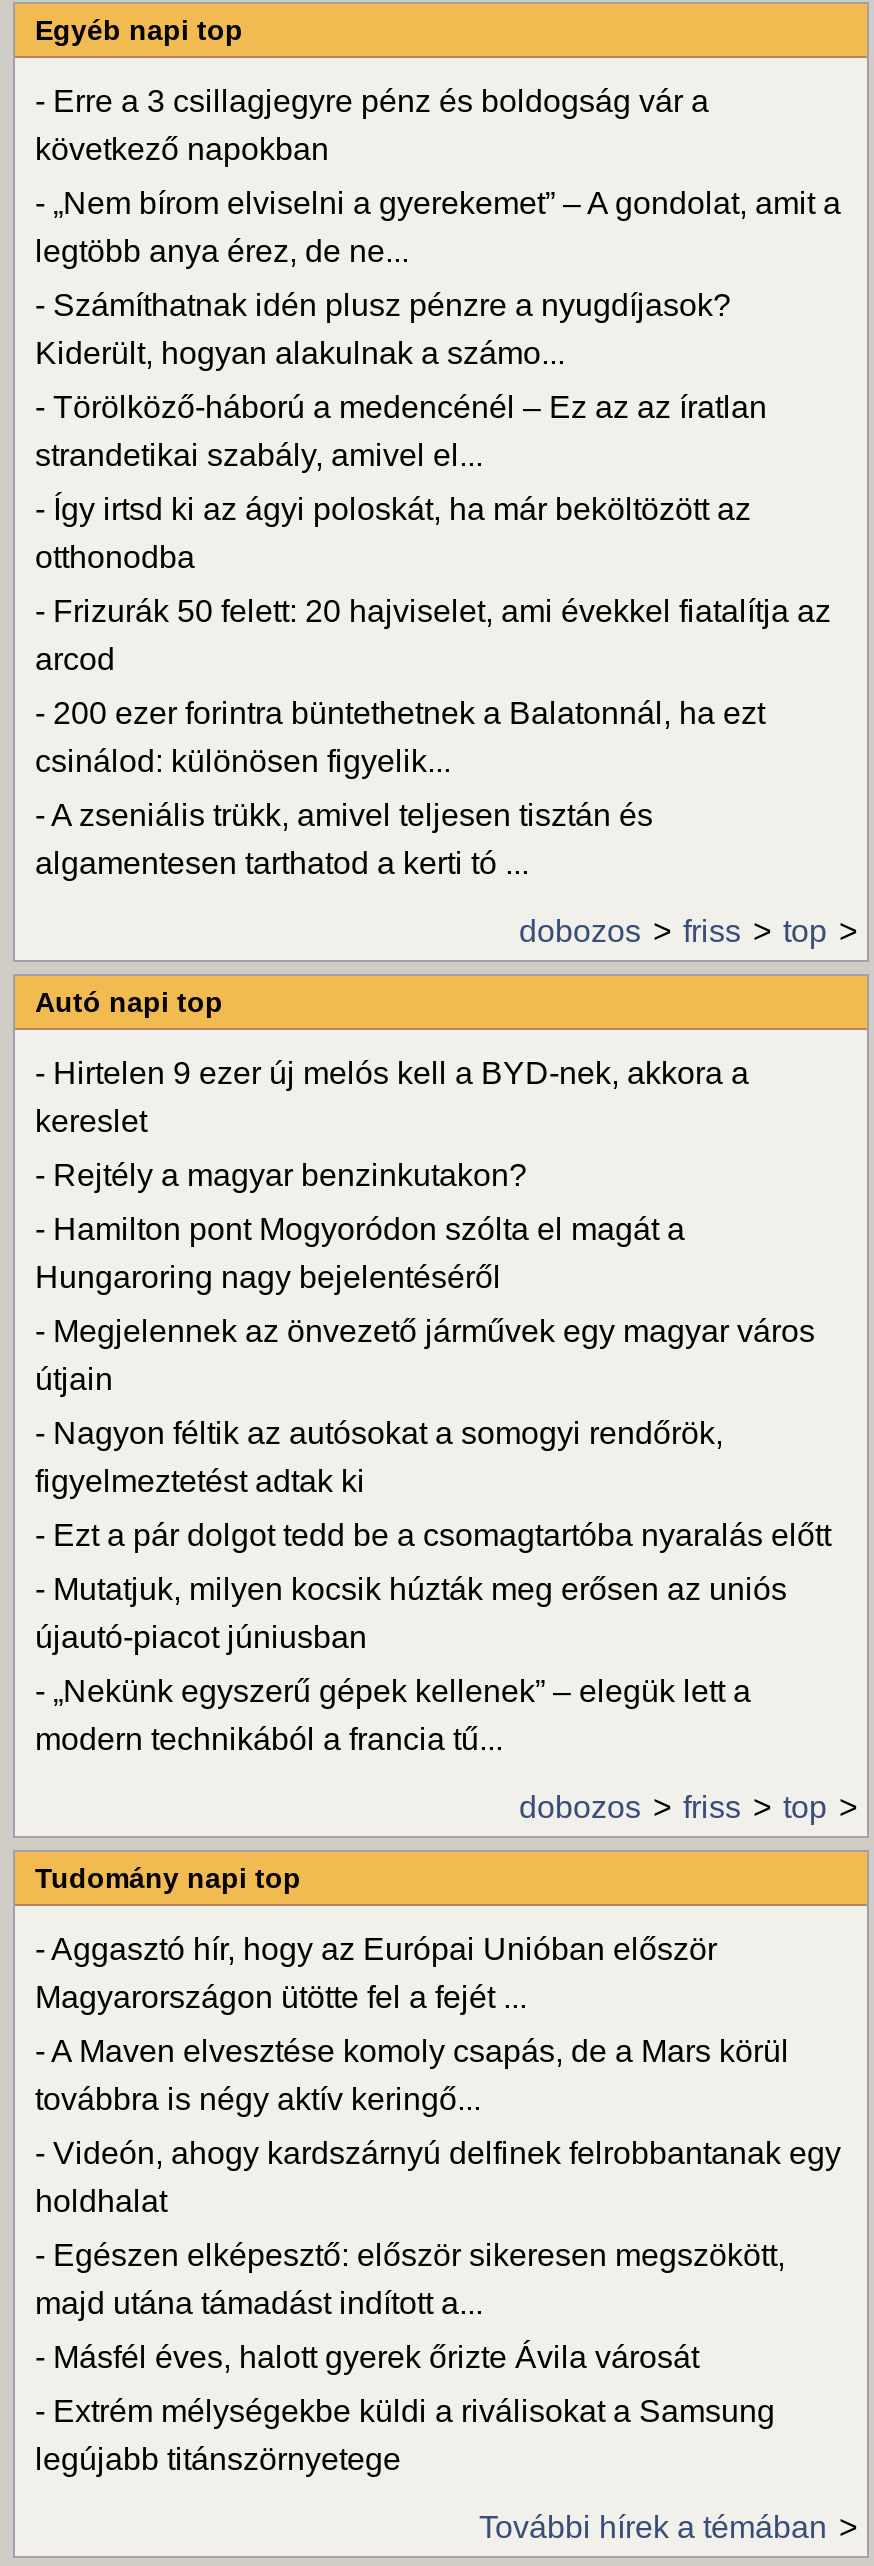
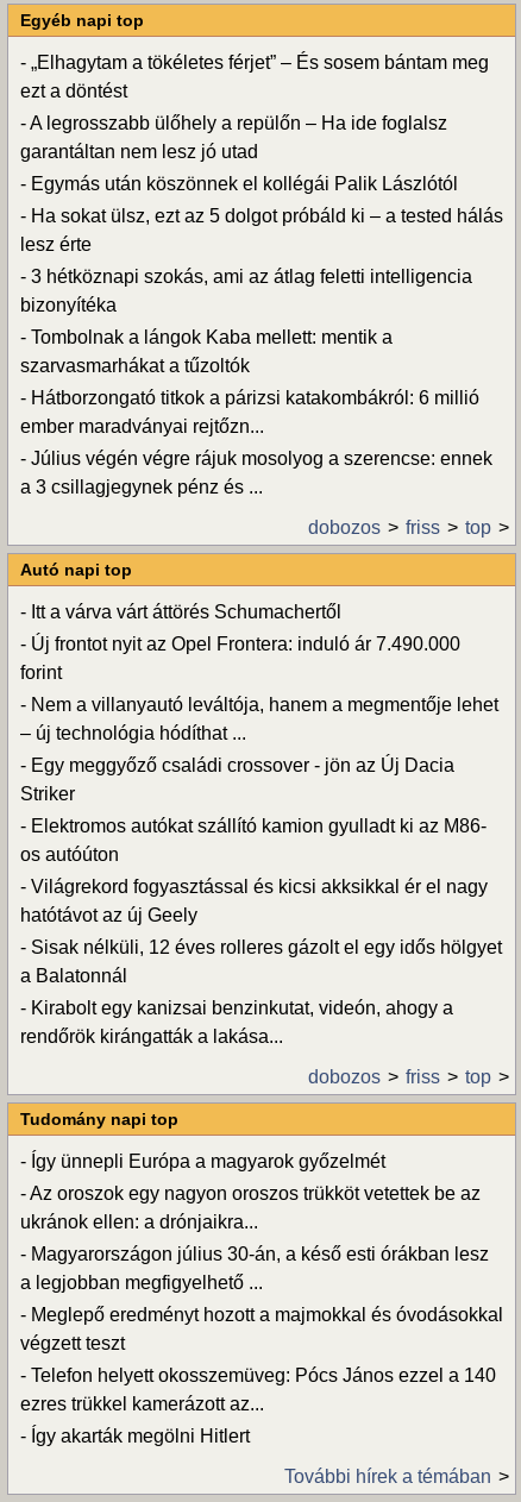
- - Erre a 3 csillagjegyre pénz és boldogság vár a
- következő napokban
+ - „Elhagytam a tökéletes férjet” – És sosem bántam meg
+ ezt a döntést

- - „Nem bírom elviselni a gyerekemet” – A gondolat, amit a
- legtöbb anya érez, de ne...
+ - A legrosszabb ülőhely a repülőn – Ha ide foglalsz
+ garantáltan nem lesz jó utad

- - Számíthatnak idén plusz pénzre a nyugdíjasok?
- Kiderült, hogyan alakulnak a számo...
+ - Egymás után köszönnek el kollégái Palik Lászlótól

- - Törölköző-háború a medencénél – Ez az az íratlan
- strandetikai szabály, amivel el...
+ - Ha sokat ülsz, ezt az 5 dolgot próbáld ki – a tested hálás
+ lesz érte

- - Így irtsd ki az ágyi poloskát, ha már beköltözött az
- otthonodba
+ - 3 hétköznapi szokás, ami az átlag feletti intelligencia
+ bizonyítéka

- - Frizurák 50 felett: 20 hajviselet, ami évekkel fiatalítja az
- arcod
+ - Tombolnak a lángok Kaba mellett: mentik a
+ szarvasmarhákat a tűzoltók

- - 200 ezer forintra büntethetnek a Balatonnál, ha ezt
- csinálod: különösen figyelik...
+ - Hátborzongató titkok a párizsi katakombákról: 6 millió
+ ember maradványai rejtőzn...

- - A zseniális trükk, amivel teljesen tisztán és
- algamentesen tarthatod a kerti tó ...
+ - Július végén végre rájuk mosolyog a szerencse: ennek
+ a 3 csillagjegynek pénz és ...

- - Hirtelen 9 ezer új melós kell a BYD-nek, akkora a
- kereslet
+ - Itt a várva várt áttörés Schumachertől

- - Rejtély a magyar benzinkutakon?
+ - Új frontot nyit az Opel Frontera: induló ár 7.490.000
+ forint

- - Hamilton pont Mogyoródon szólta el magát a
- Hungaroring nagy bejelentéséről
+ - Nem a villanyautó leváltója, hanem a megmentője lehet
+ – új technológia hódíthat ...

- - Megjelennek az önvezető járművek egy magyar város
- útjain
+ - Egy meggyőző családi crossover - jön az Új Dacia
+ Striker

- - Nagyon féltik az autósokat a somogyi rendőrök,
- figyelmeztetést adtak ki
+ - Elektromos autókat szállító kamion gyulladt ki az M86-
+ os autóúton

- - Ezt a pár dolgot tedd be a csomagtartóba nyaralás előtt
+ - Világrekord fogyasztással és kicsi akksikkal ér el nagy
+ hatótávot az új Geely

- - Mutatjuk, milyen kocsik húzták meg erősen az uniós
- újautó-piacot júniusban
+ - Sisak nélküli, 12 éves rolleres gázolt el egy idős hölgyet
+ a Balatonnál

- - „Nekünk egyszerű gépek kellenek” – elegük lett a
- modern technikából a francia tű...
+ - Kirabolt egy kanizsai benzinkutat, videón, ahogy a
+ rendőrök kirángatták a lakása...

- - Aggasztó hír, hogy az Európai Unióban először
- Magyarországon ütötte fel a fejét ...
+ - Így ünnepli Európa a magyarok győzelmét

- - A Maven elvesztése komoly csapás, de a Mars körül
- továbbra is négy aktív keringő...
+ - Az oroszok egy nagyon oroszos trükköt vetettek be az
+ ukránok ellen: a drónjaikra...

- - Videón, ahogy kardszárnyú delfinek felrobbantanak egy
- holdhalat
+ - Magyarországon július 30-án, a késő esti órákban lesz
+ a legjobban megfigyelhető ...

- - Egészen elképesztő: először sikeresen megszökött,
- majd utána támadást indított a...
+ - Meglepő eredményt hozott a majmokkal és óvodásokkal
+ végzett teszt

- - Másfél éves, halott gyerek őrizte Ávila városát
+ - Telefon helyett okosszemüveg: Pócs János ezzel a 140
+ ezres trükkel kamerázott az...

- - Extrém mélységekbe küldi a riválisokat a Samsung
- legújabb titánszörnyetege
+ - Így akarták megölni Hitlert
